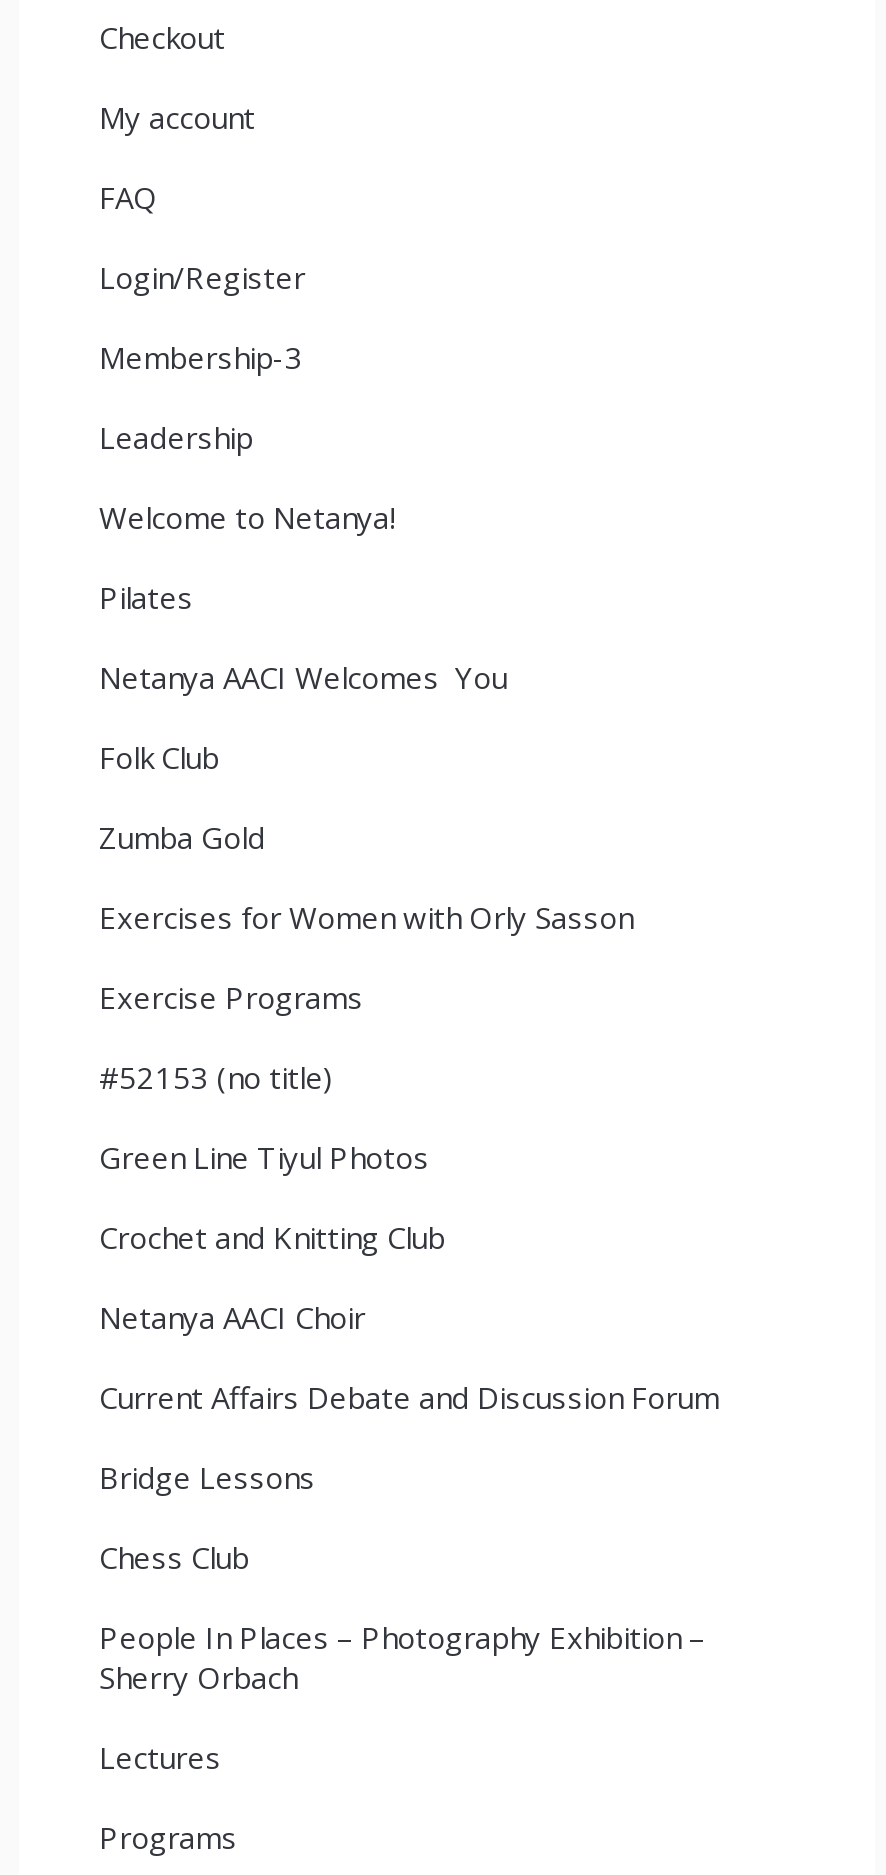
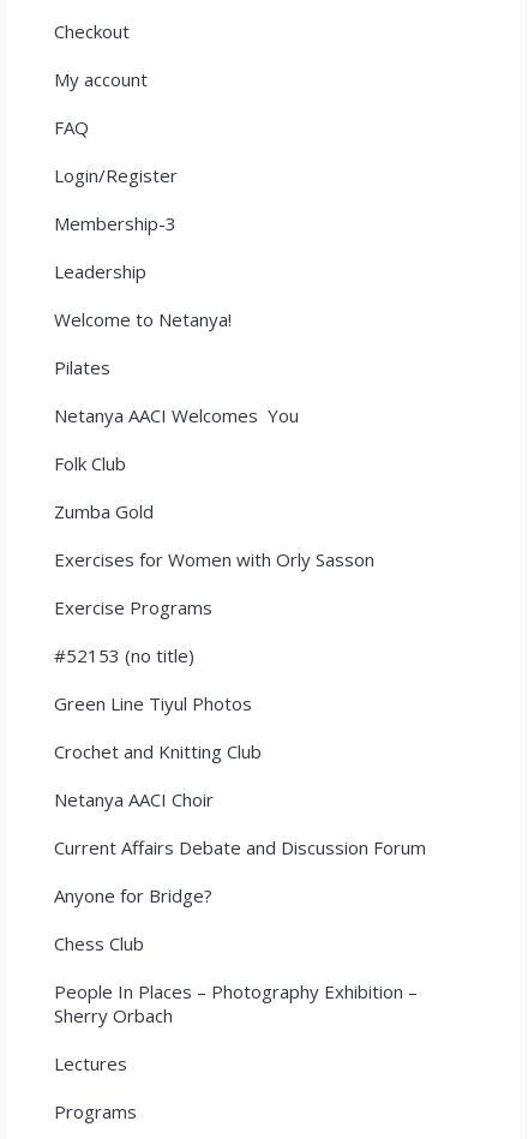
- Bridge Lessons
+ Anyone for Bridge?
